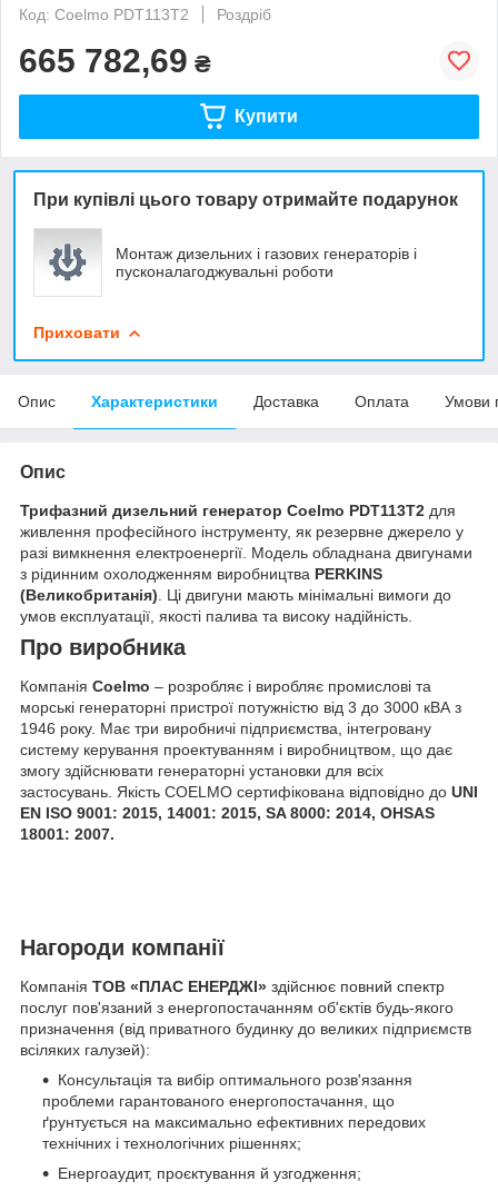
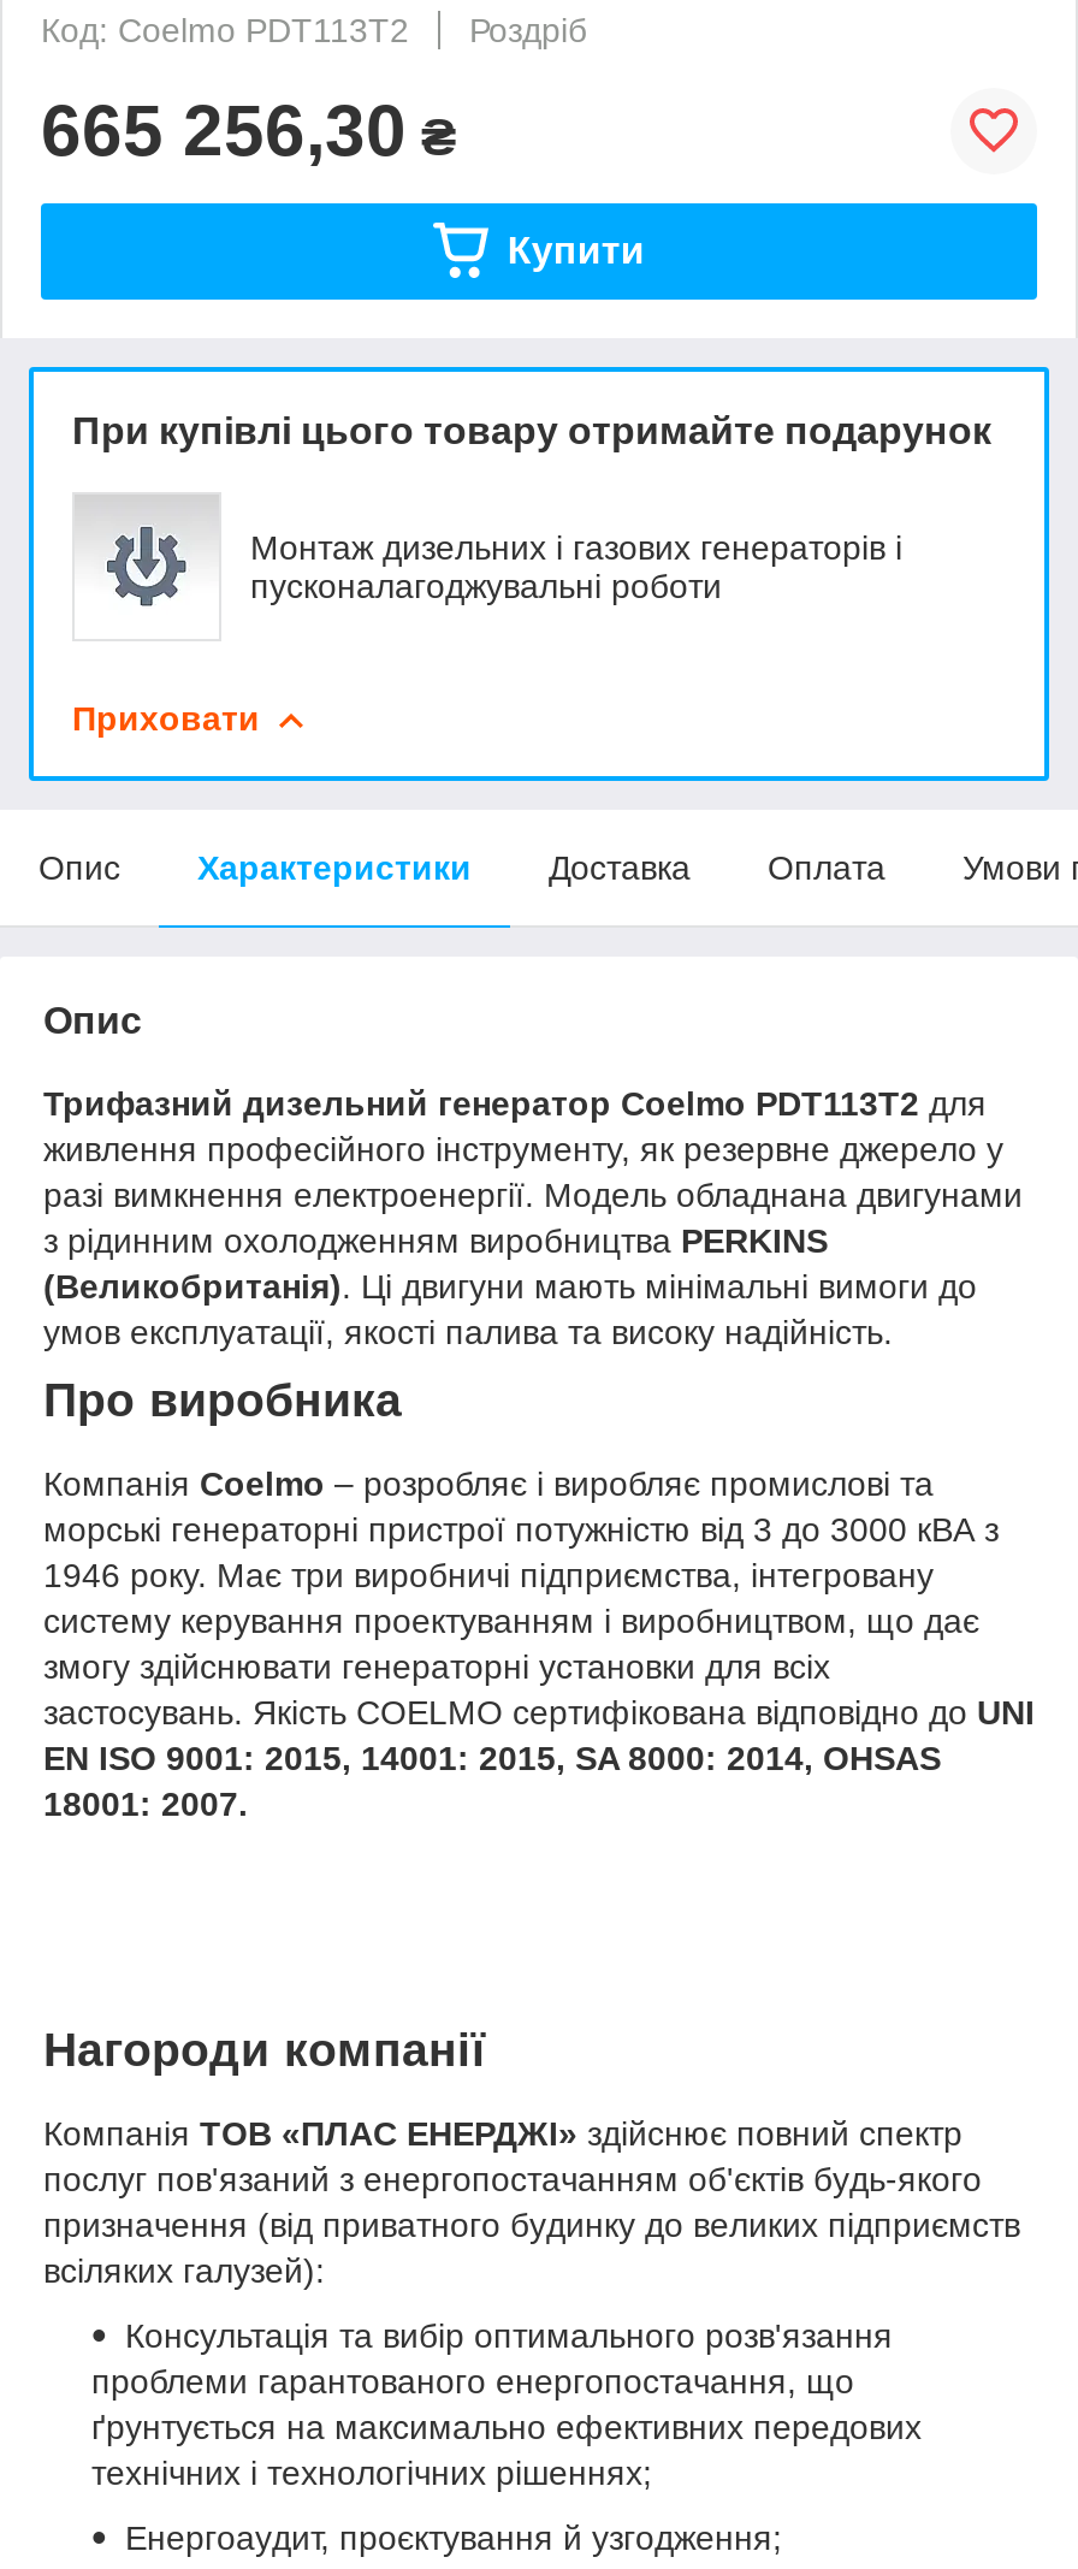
- 665 782,69 ₴
+ 665 256,30 ₴
